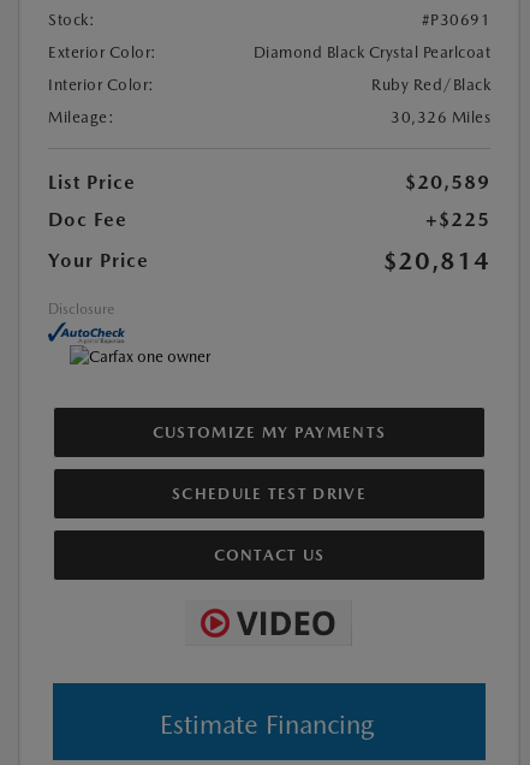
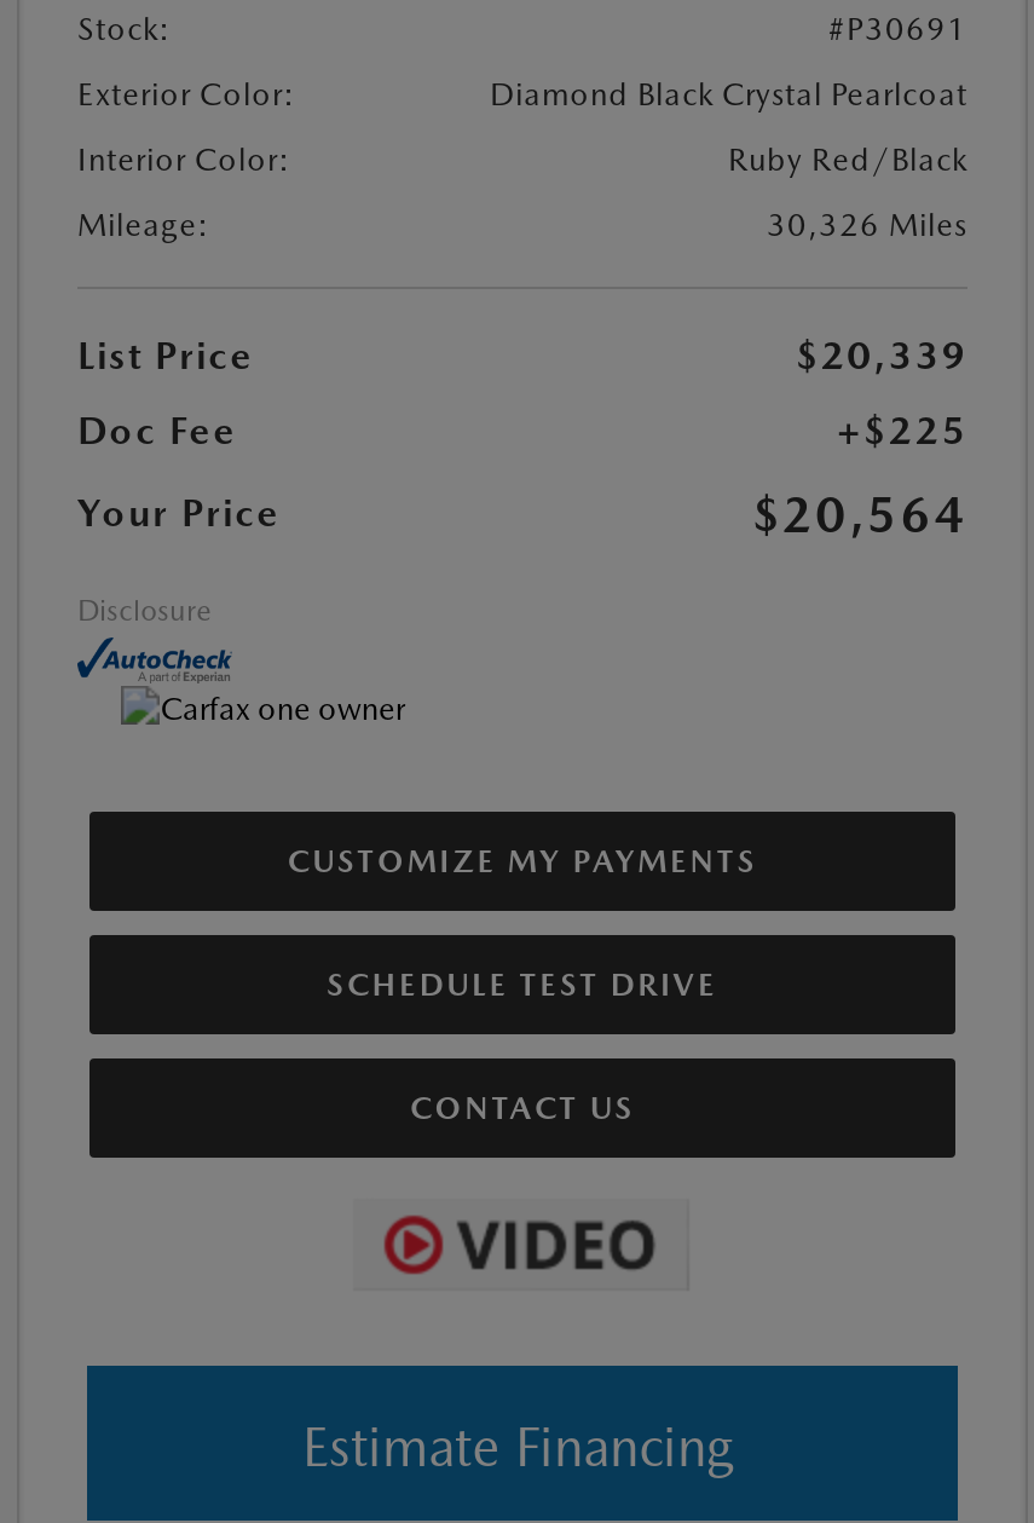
- $20,589
+ $20,339

- $20,814
+ $20,564
